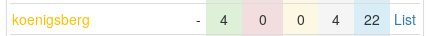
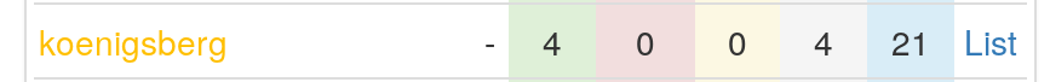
- 22
+ 21
